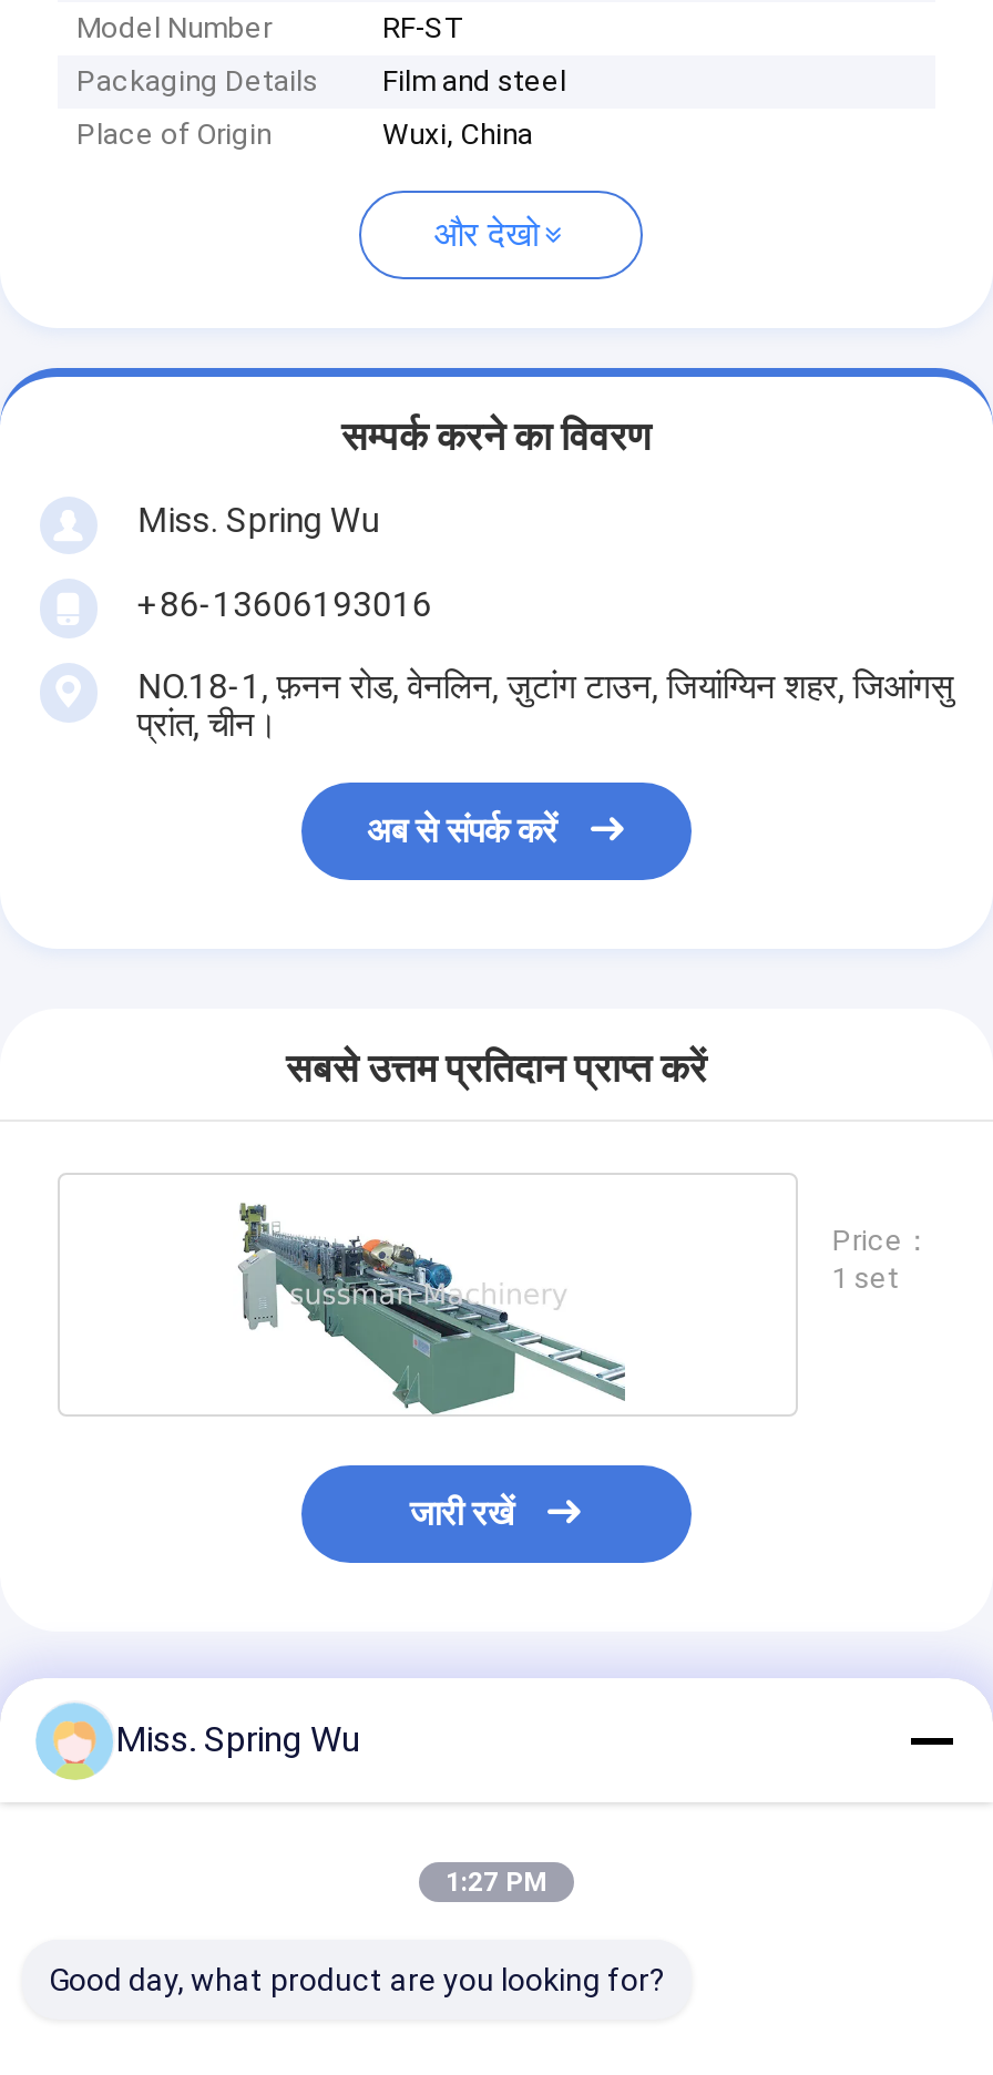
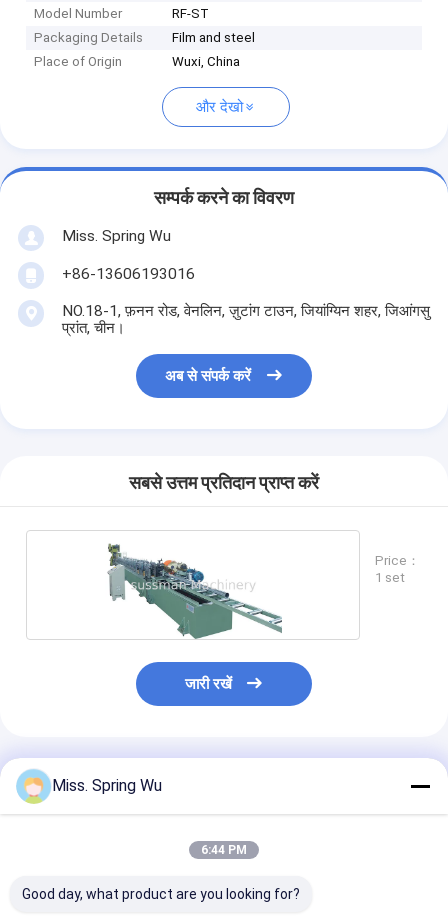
- 1:27 PM
+ 6:44 PM
